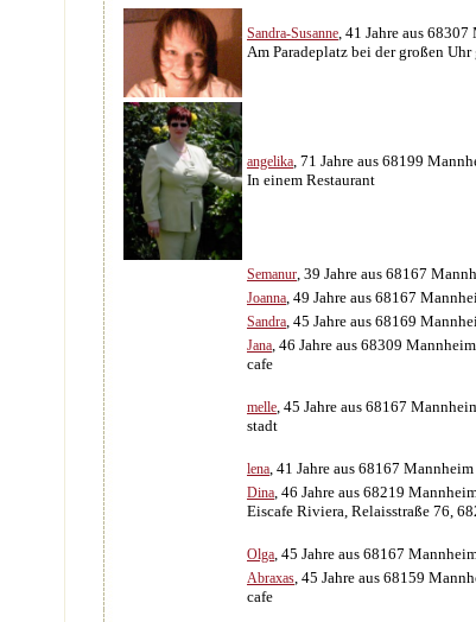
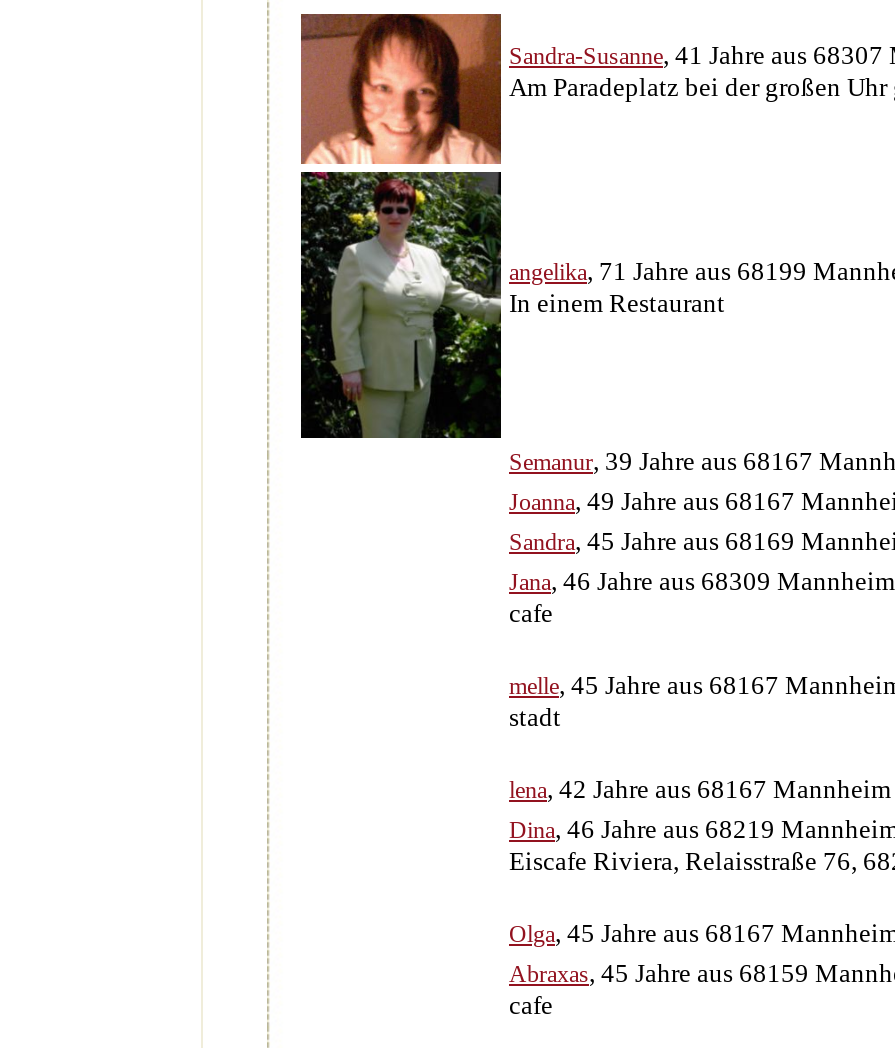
- lena, 41 Jahre aus 68167 Mannheim
+ lena, 42 Jahre aus 68167 Mannheim
